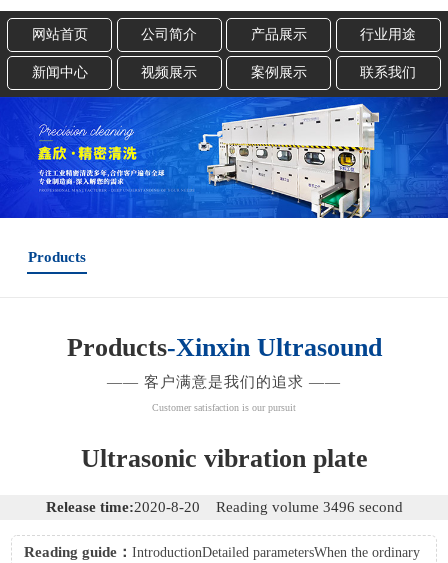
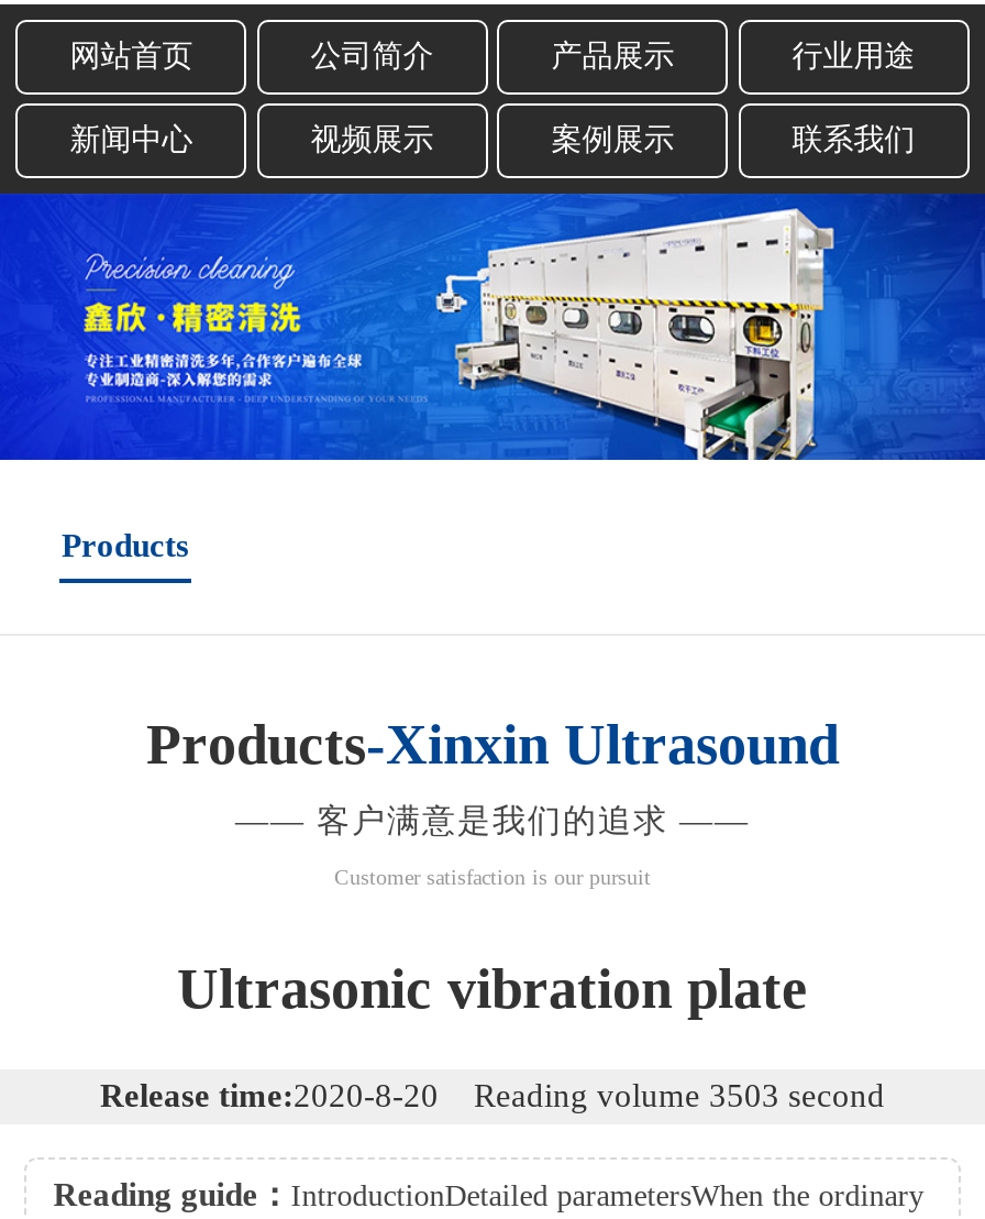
- Release time:2020-8-20 Reading volume 3496 second
+ Release time:2020-8-20 Reading volume 3503 second
